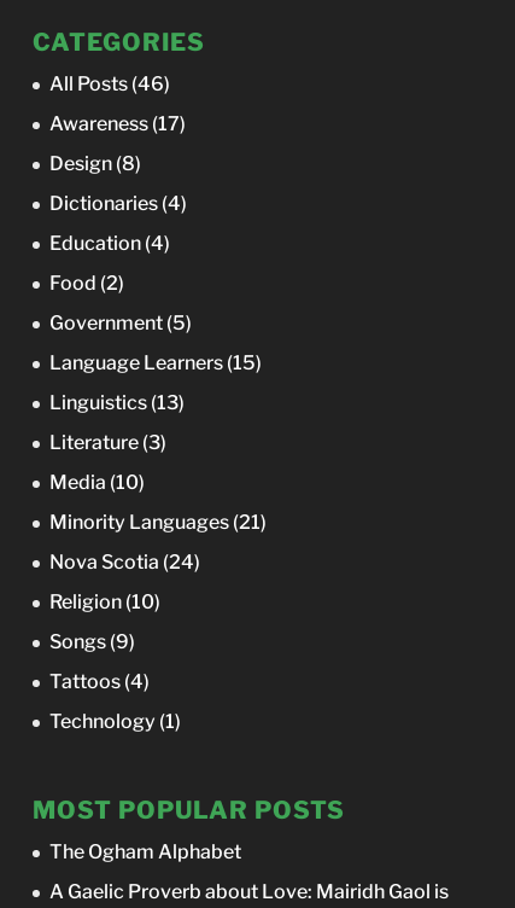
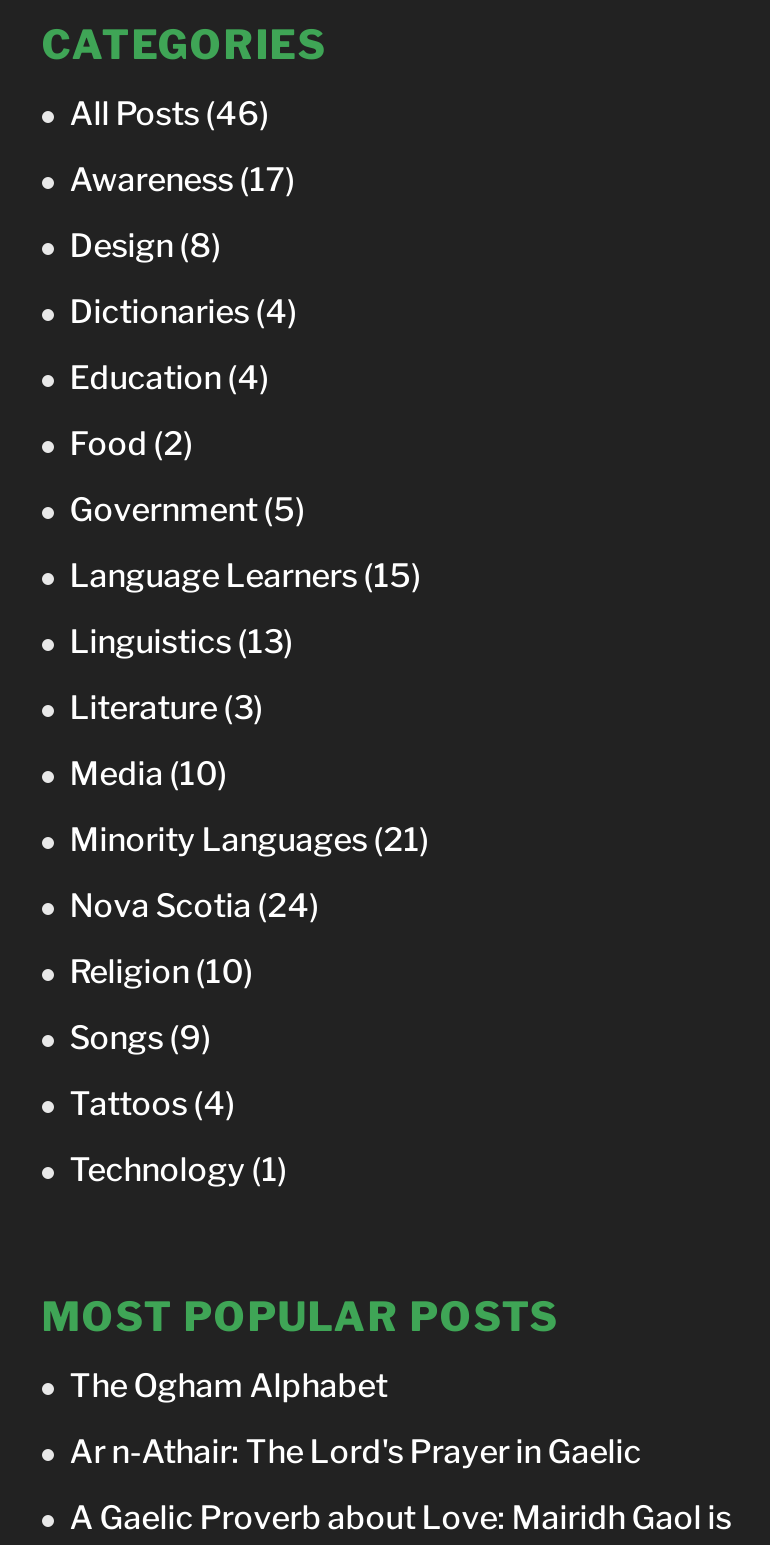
+ Ar n-Athair: The Lord's Prayer in Gaelic
